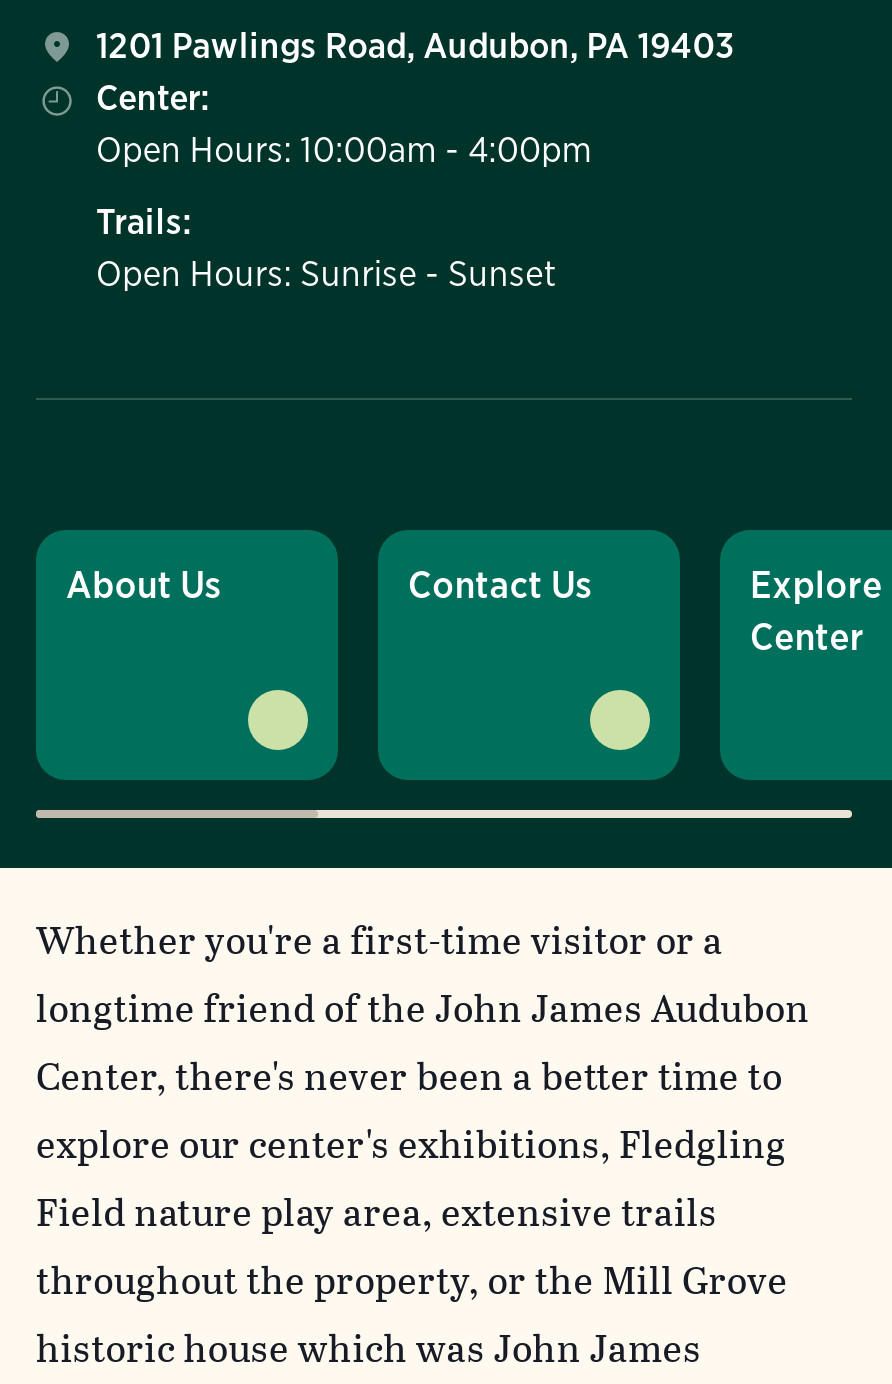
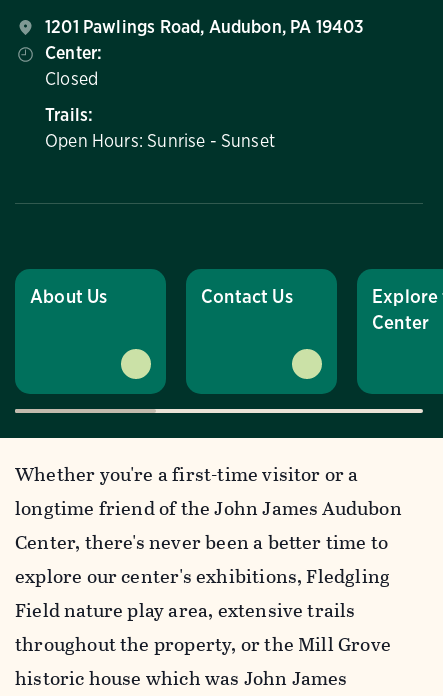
- Open Hours: 10:00am - 4:00pm
+ Closed
